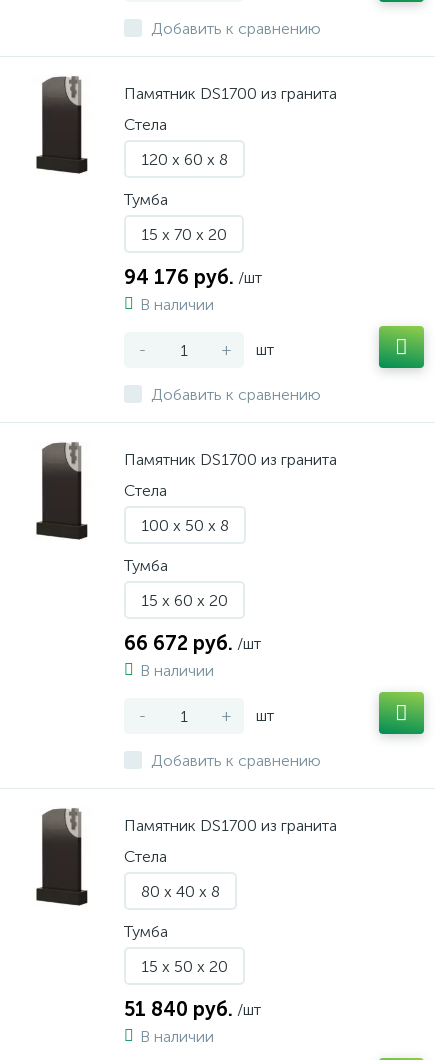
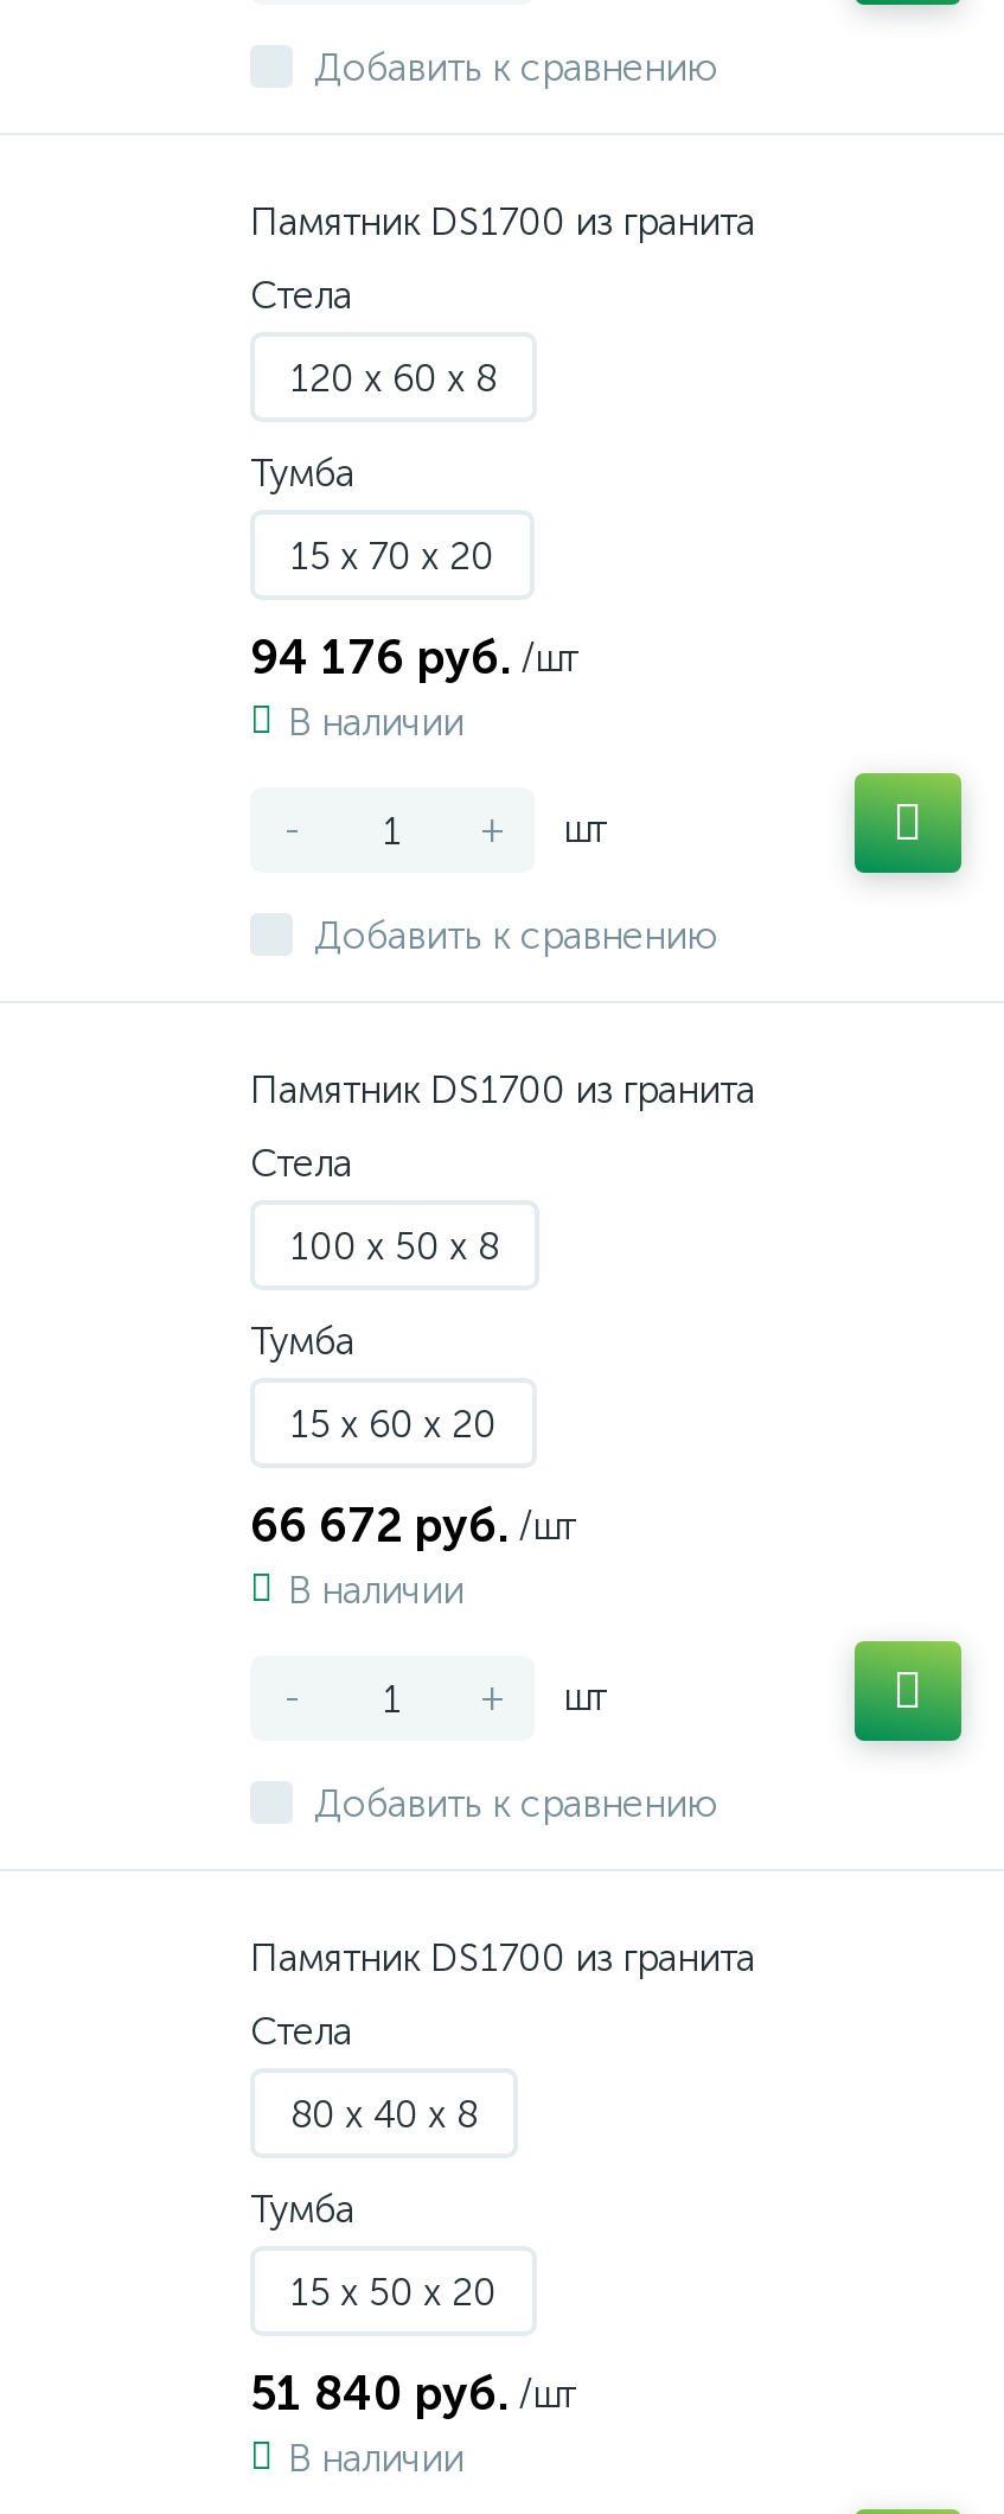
- [image]

- [image]

- [image]
